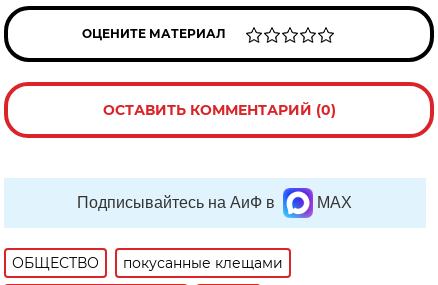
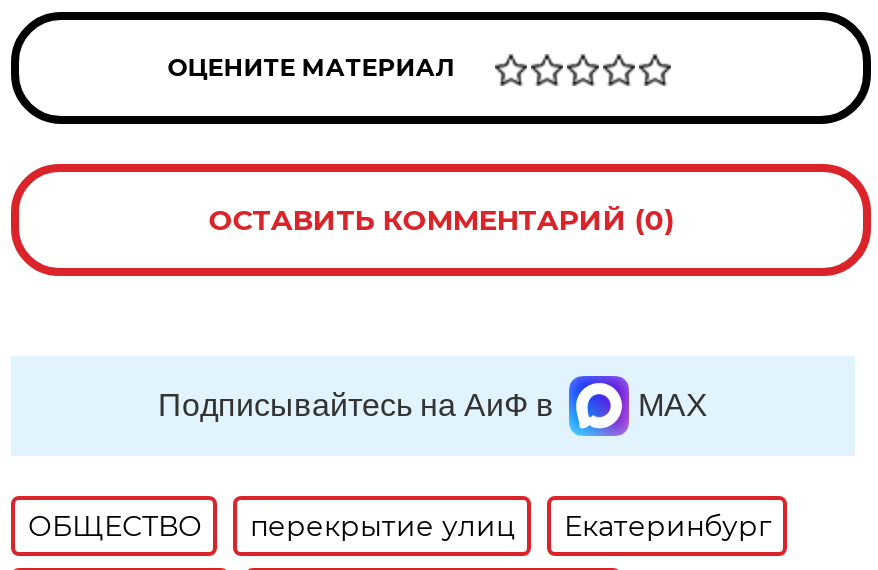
- покусанные клещами
+ перекрытие улиц
+ Екатеринбург
